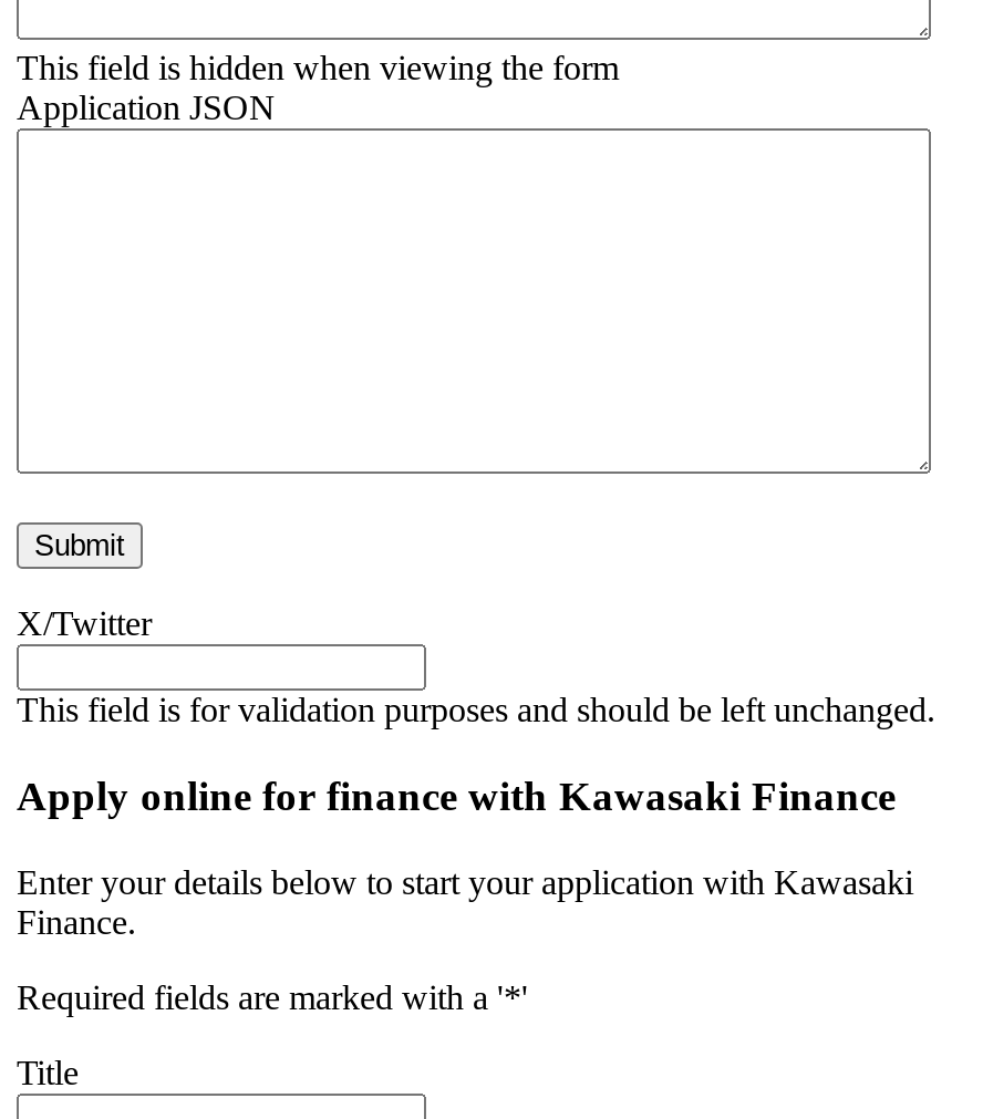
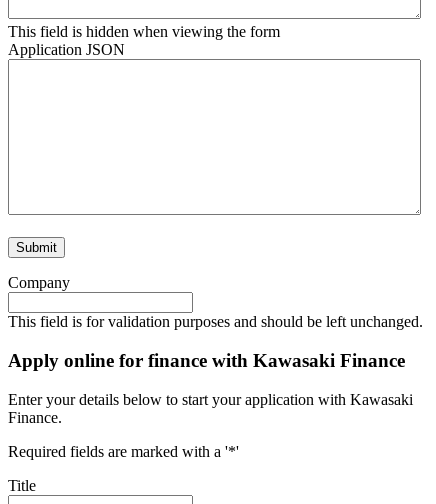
- X/Twitter
+ Company
